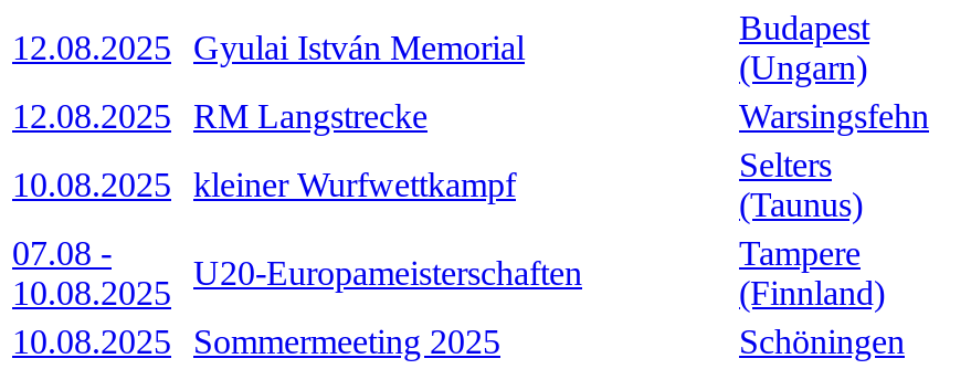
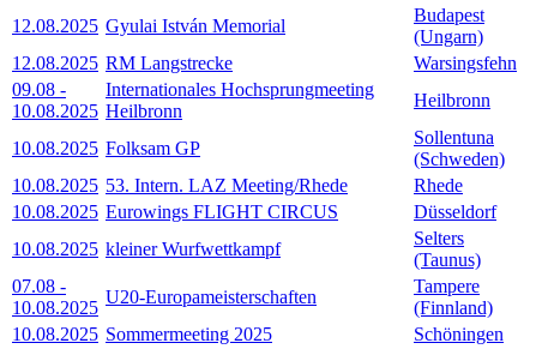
+ 09.08 -
+ 10.08.2025

+ Heilbronn
+ 10.08.2025 Folksam GP

+ Sollentuna
+ (Schweden)
+ 10.08.2025 53. Intern. LAZ Meeting/Rhede
+ Rhede
+ 10.08.2025 Eurowings FLIGHT CIRCUS
+ Düsseldorf

+ Internationales Hochsprungmeeting
+ Heilbronn
